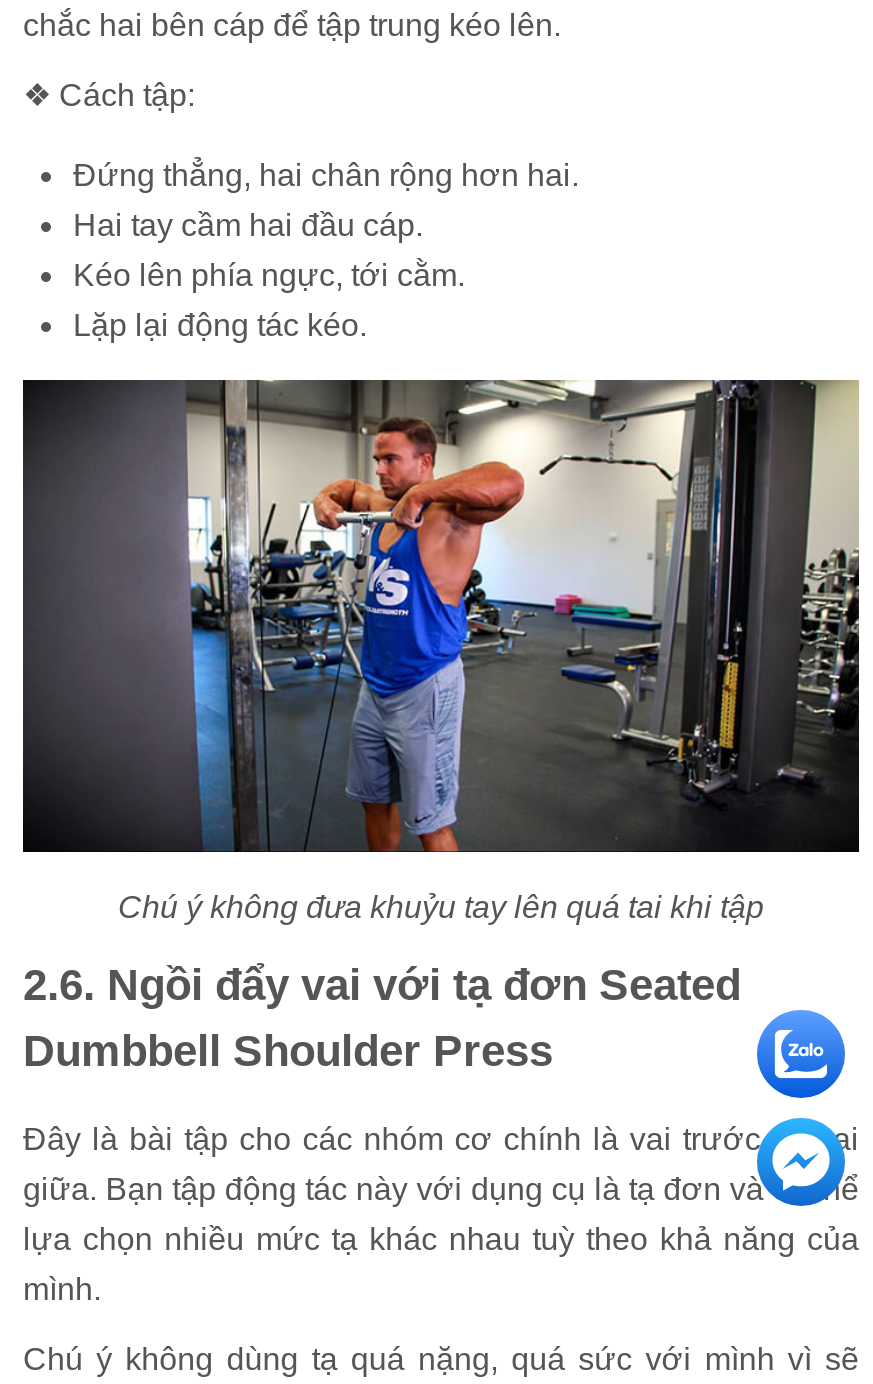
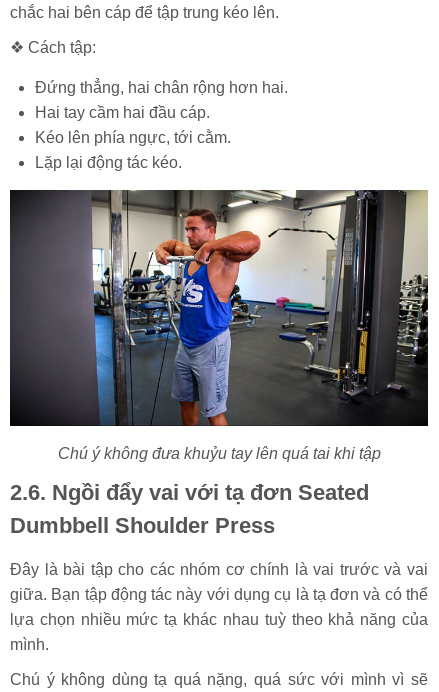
- [image]
